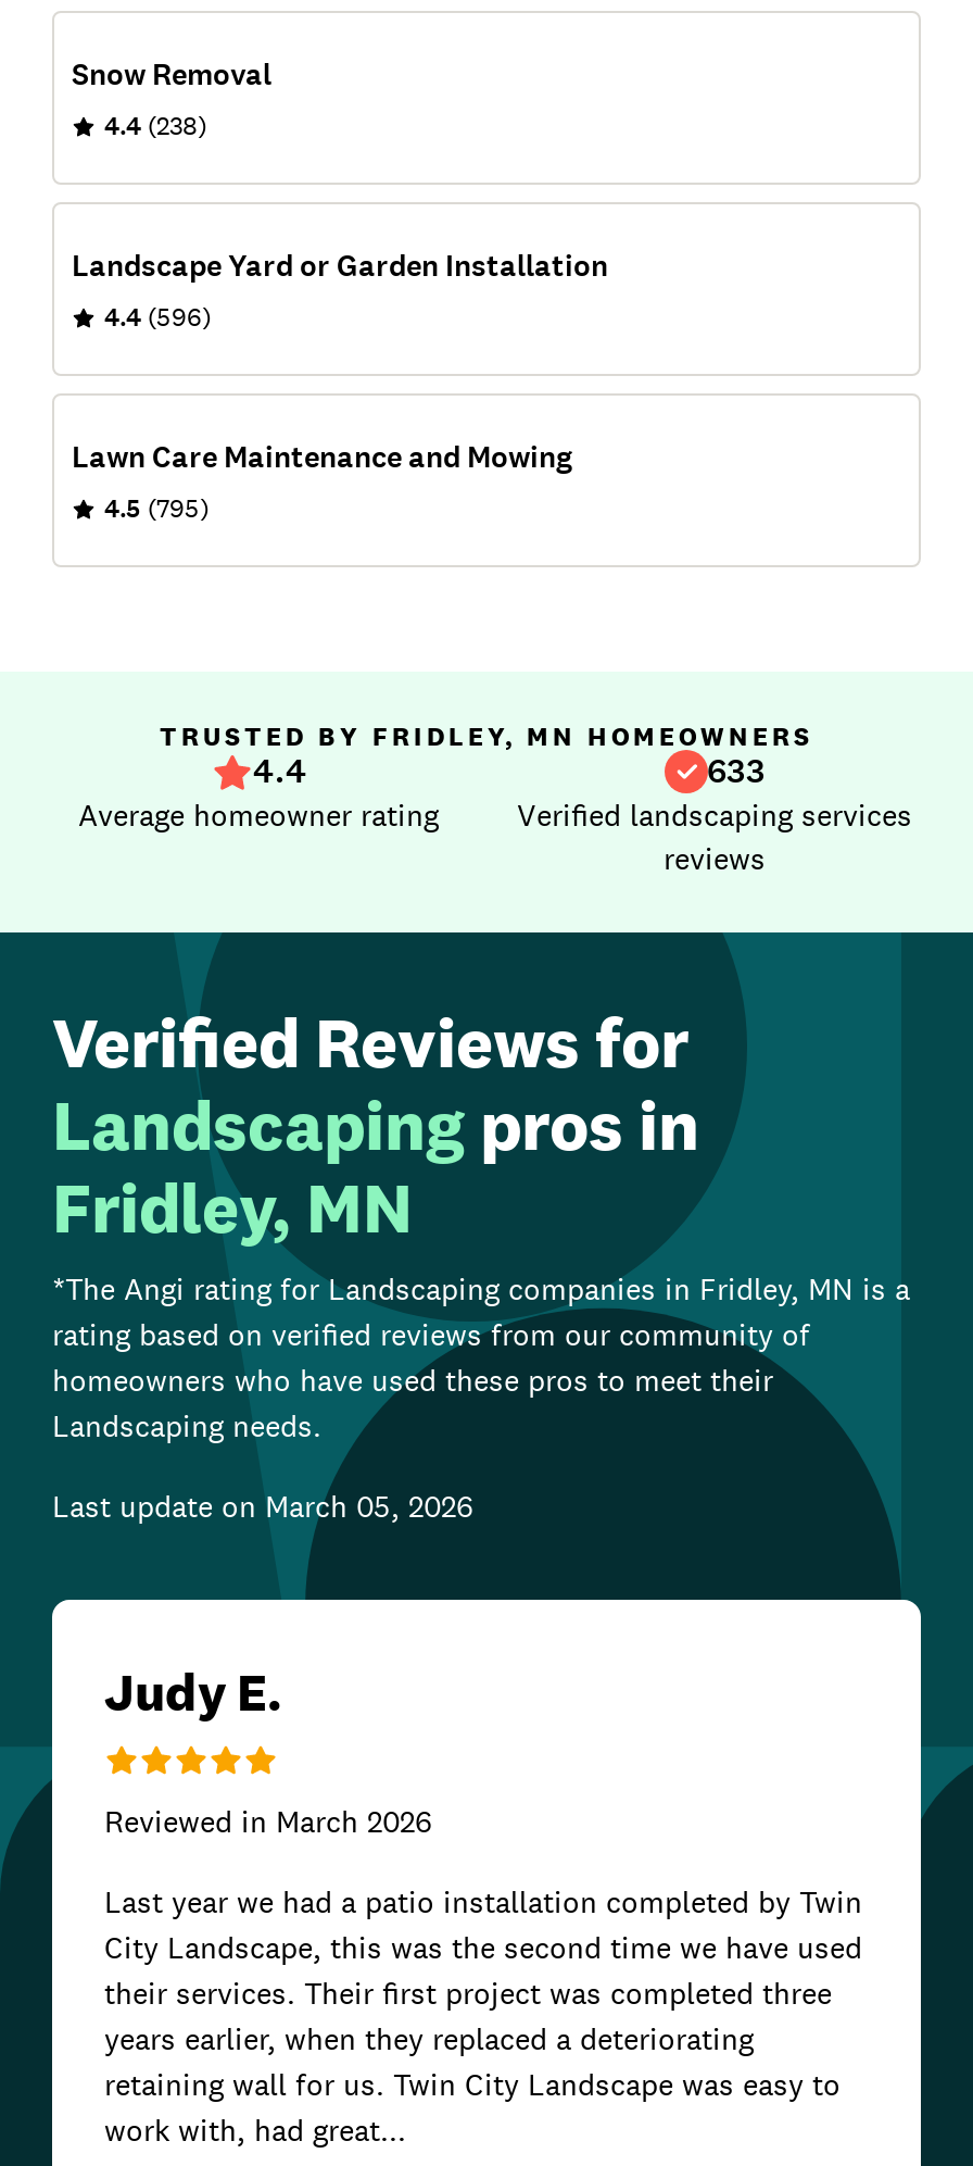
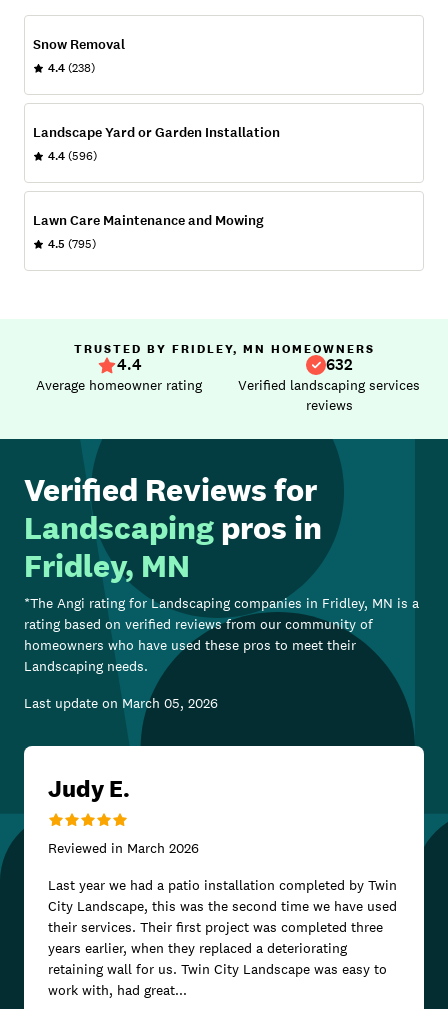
- 633
+ 632
